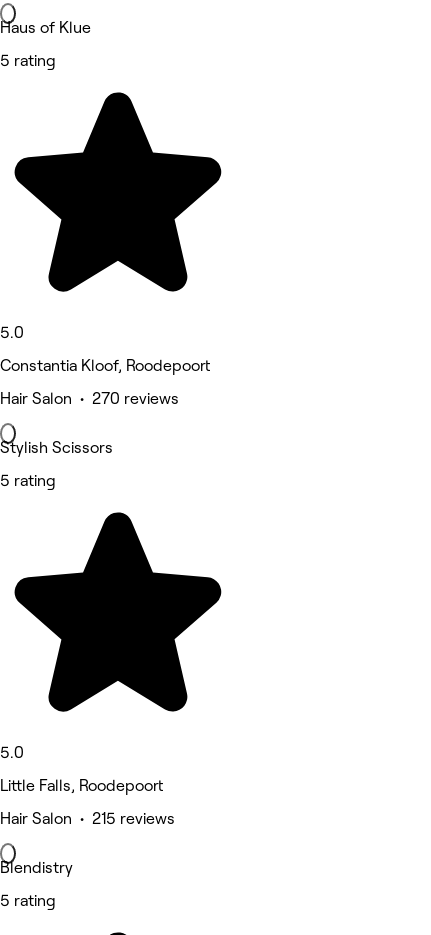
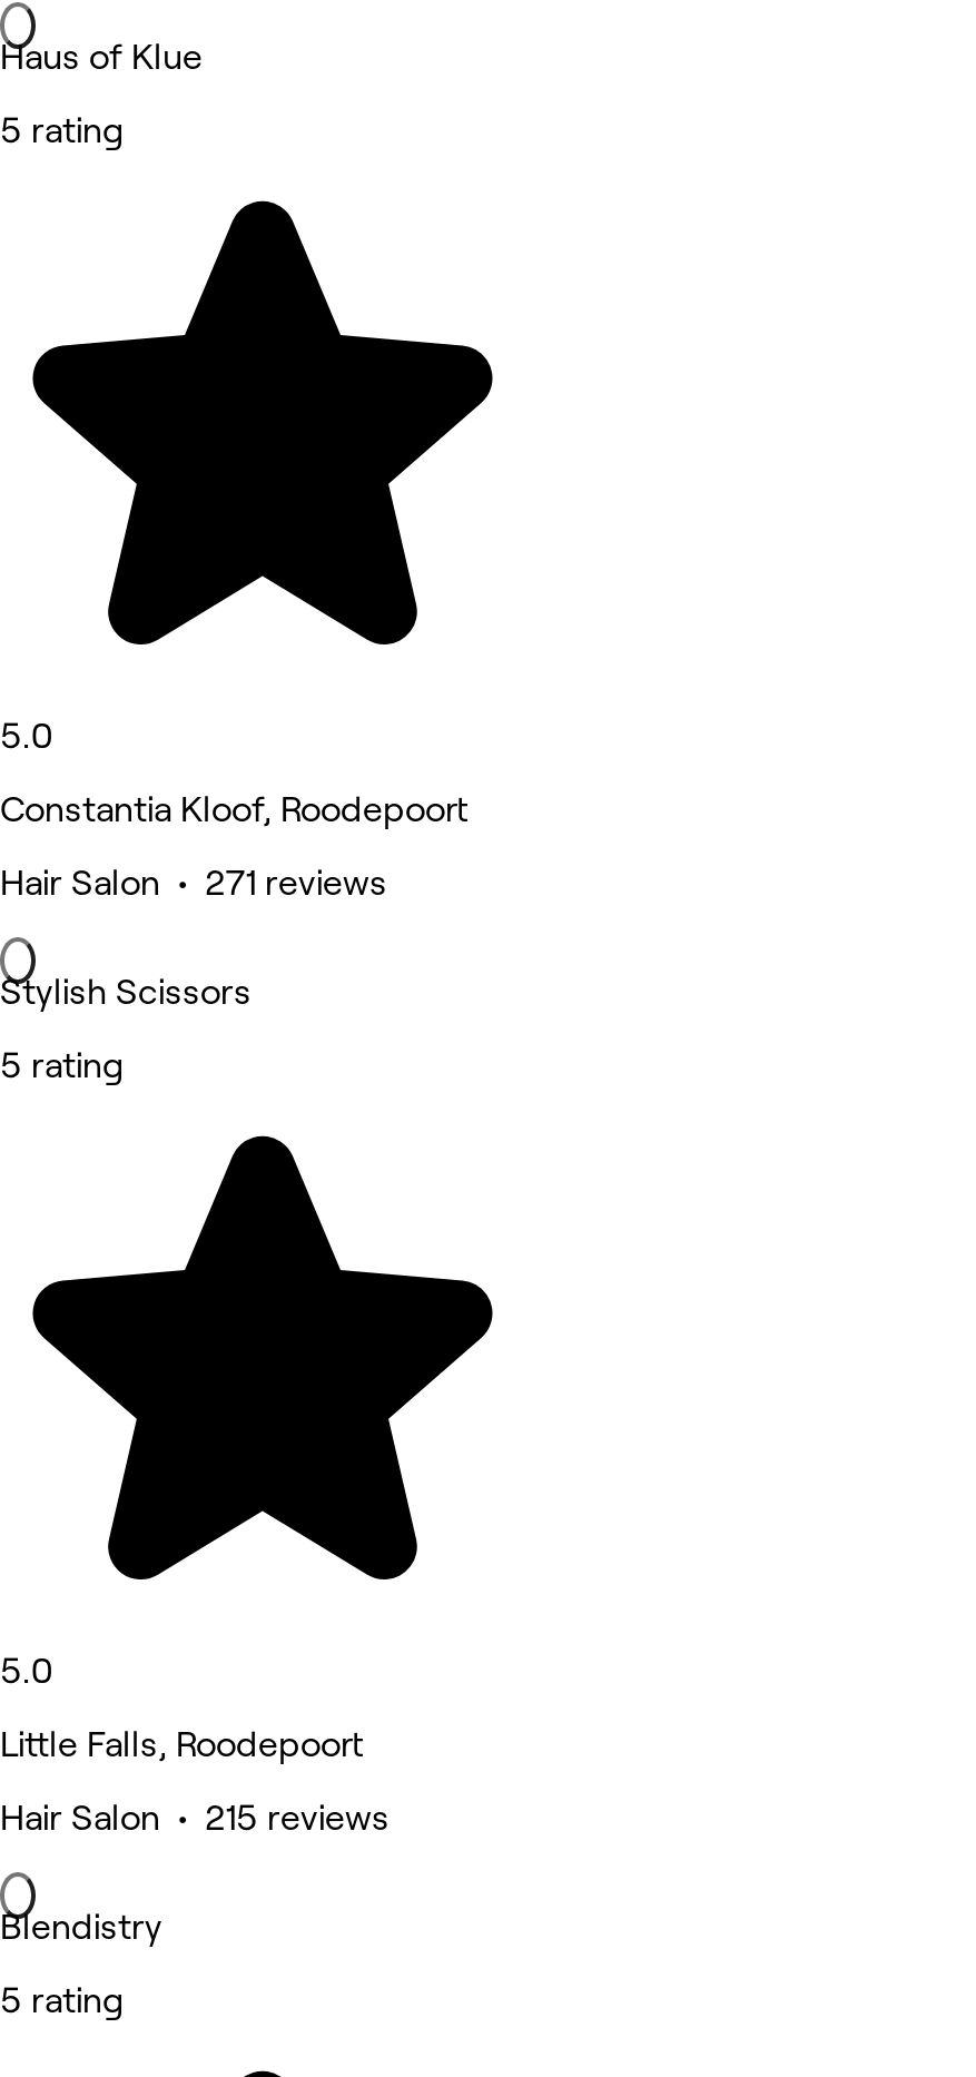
- Hair Salon • 270 reviews
+ Hair Salon • 271 reviews
